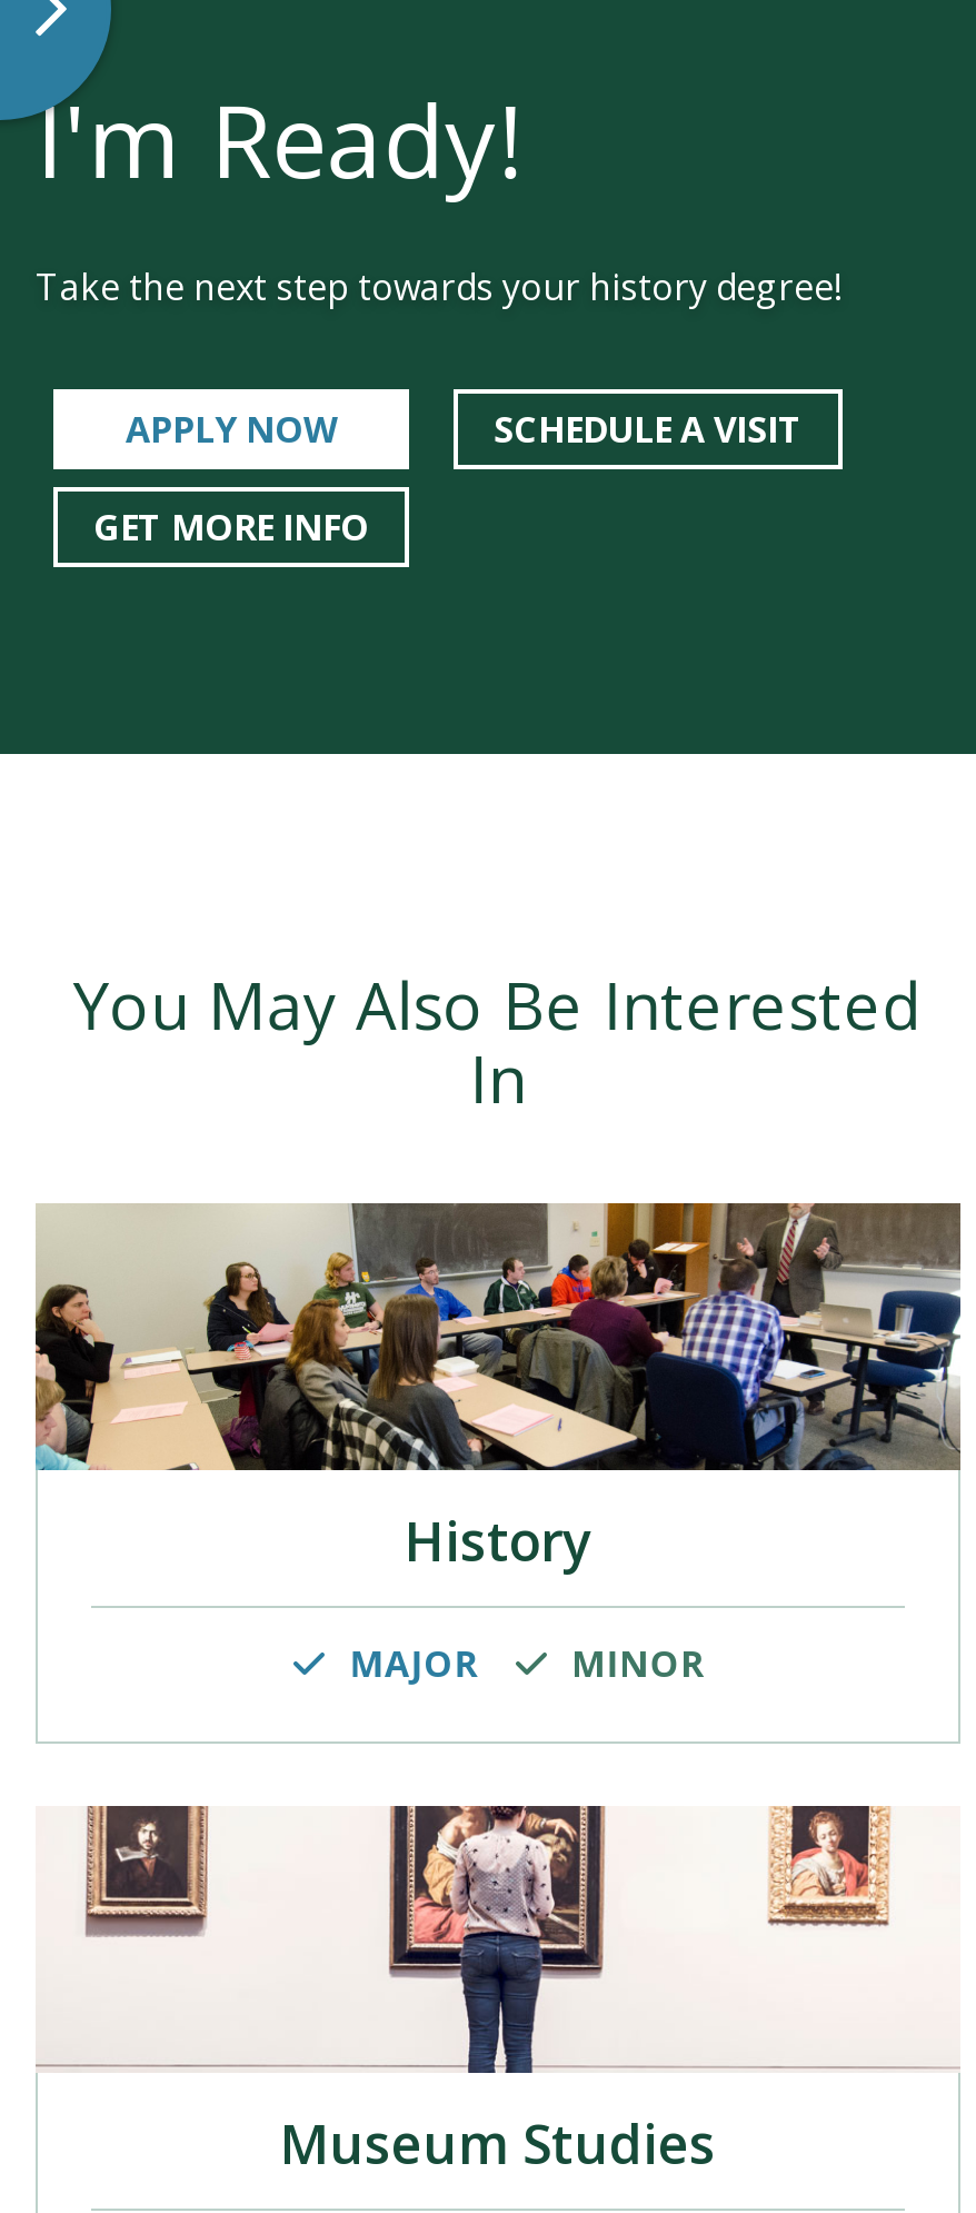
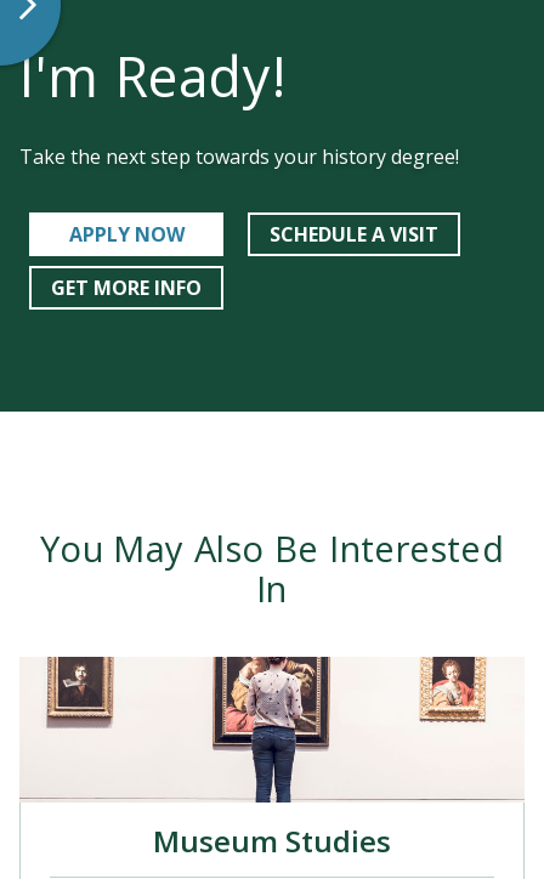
- [image]
- History
- MAJOR
- MINOR
